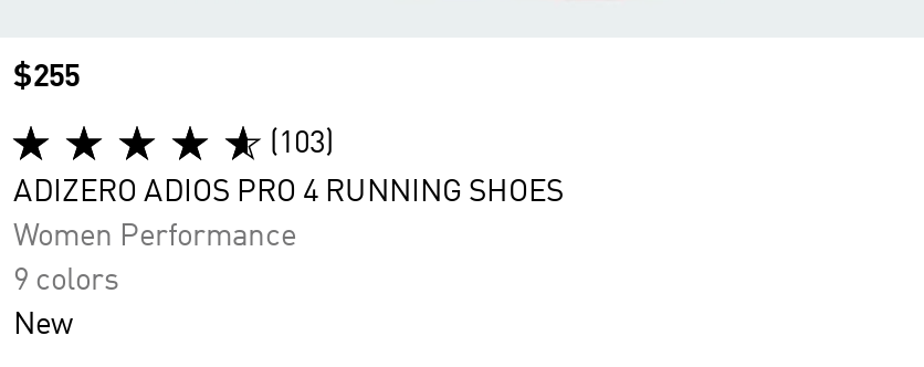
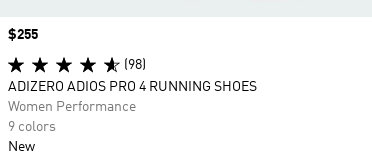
- (103)
+ (98)
